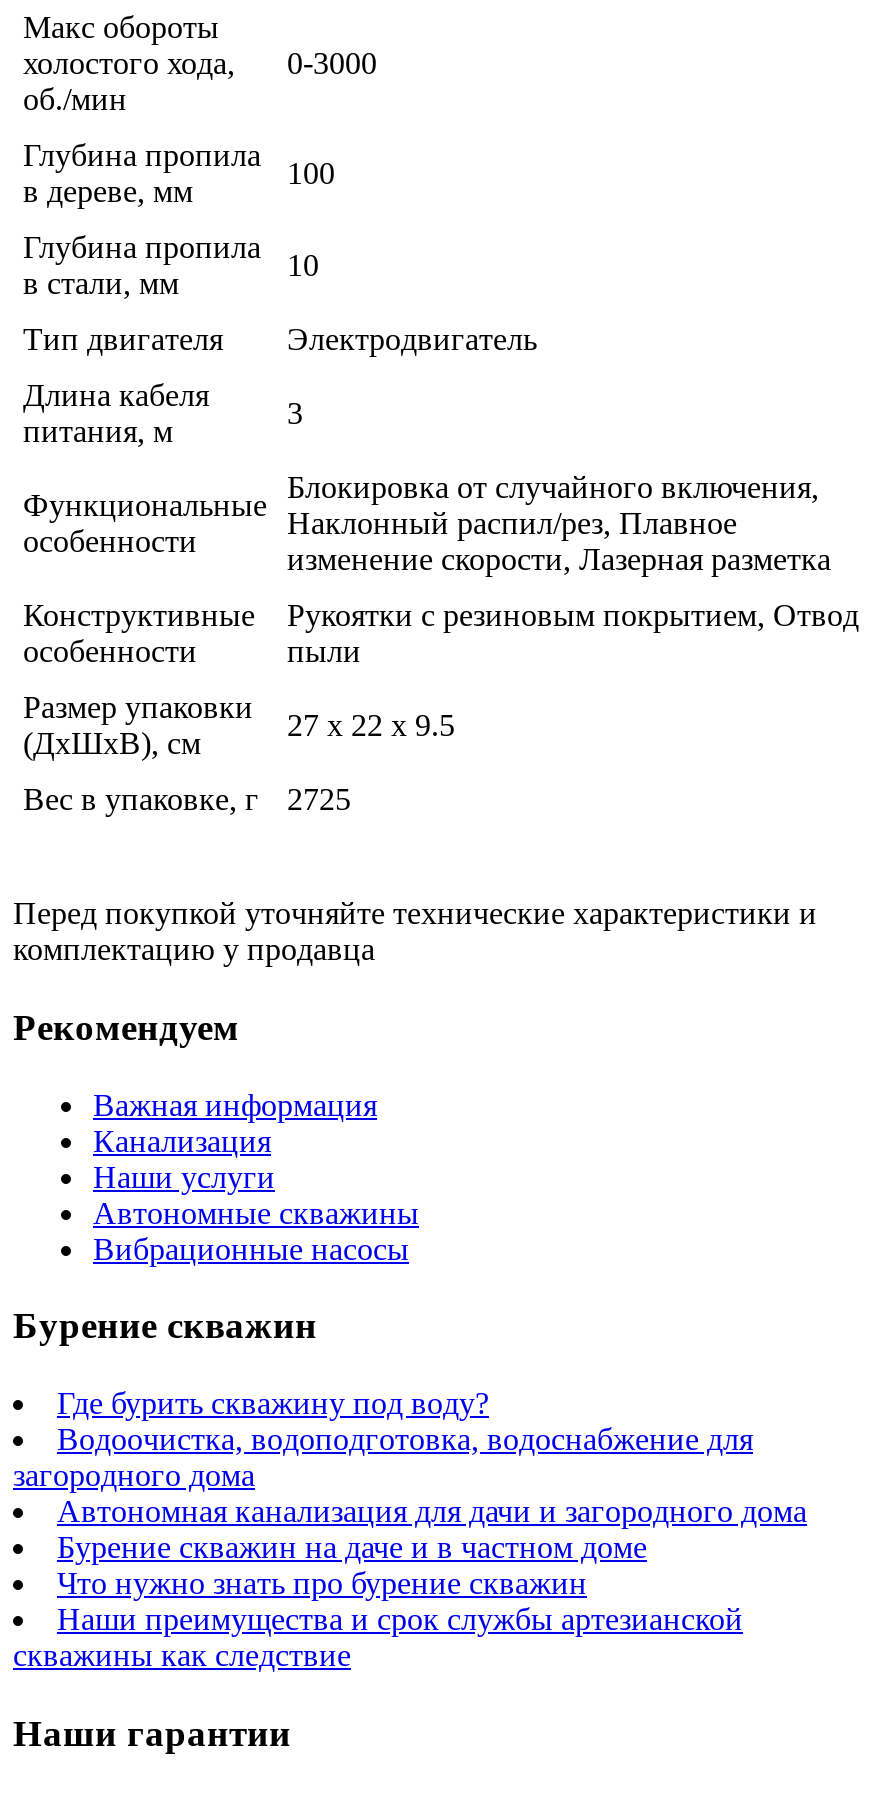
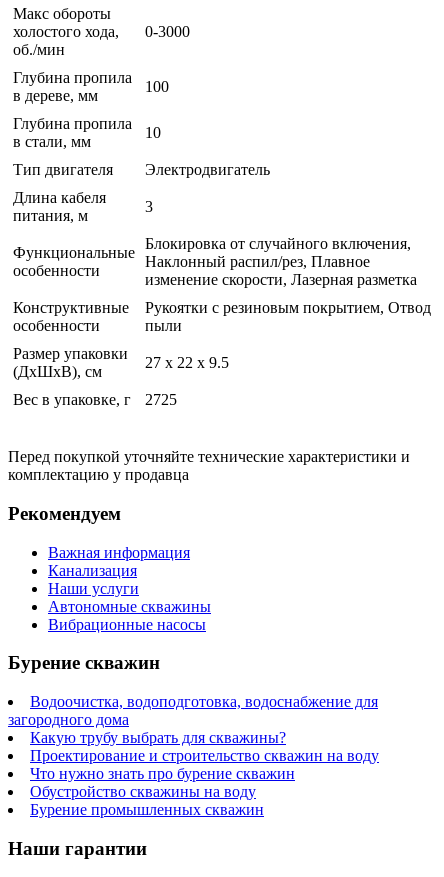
- Где бурить скважину под воду?

- Автономная канализация для дачи и загородного дома
- Бурение скважин на даче и в частном доме
+ Какую трубу выбрать для скважины?
+ Проектирование и строительство скважин на воду

- Наши преимущества и срок службы артезианской
- скважины как следствие
+ Обустройство скважины на воду
+ Бурение промышленных скважин
